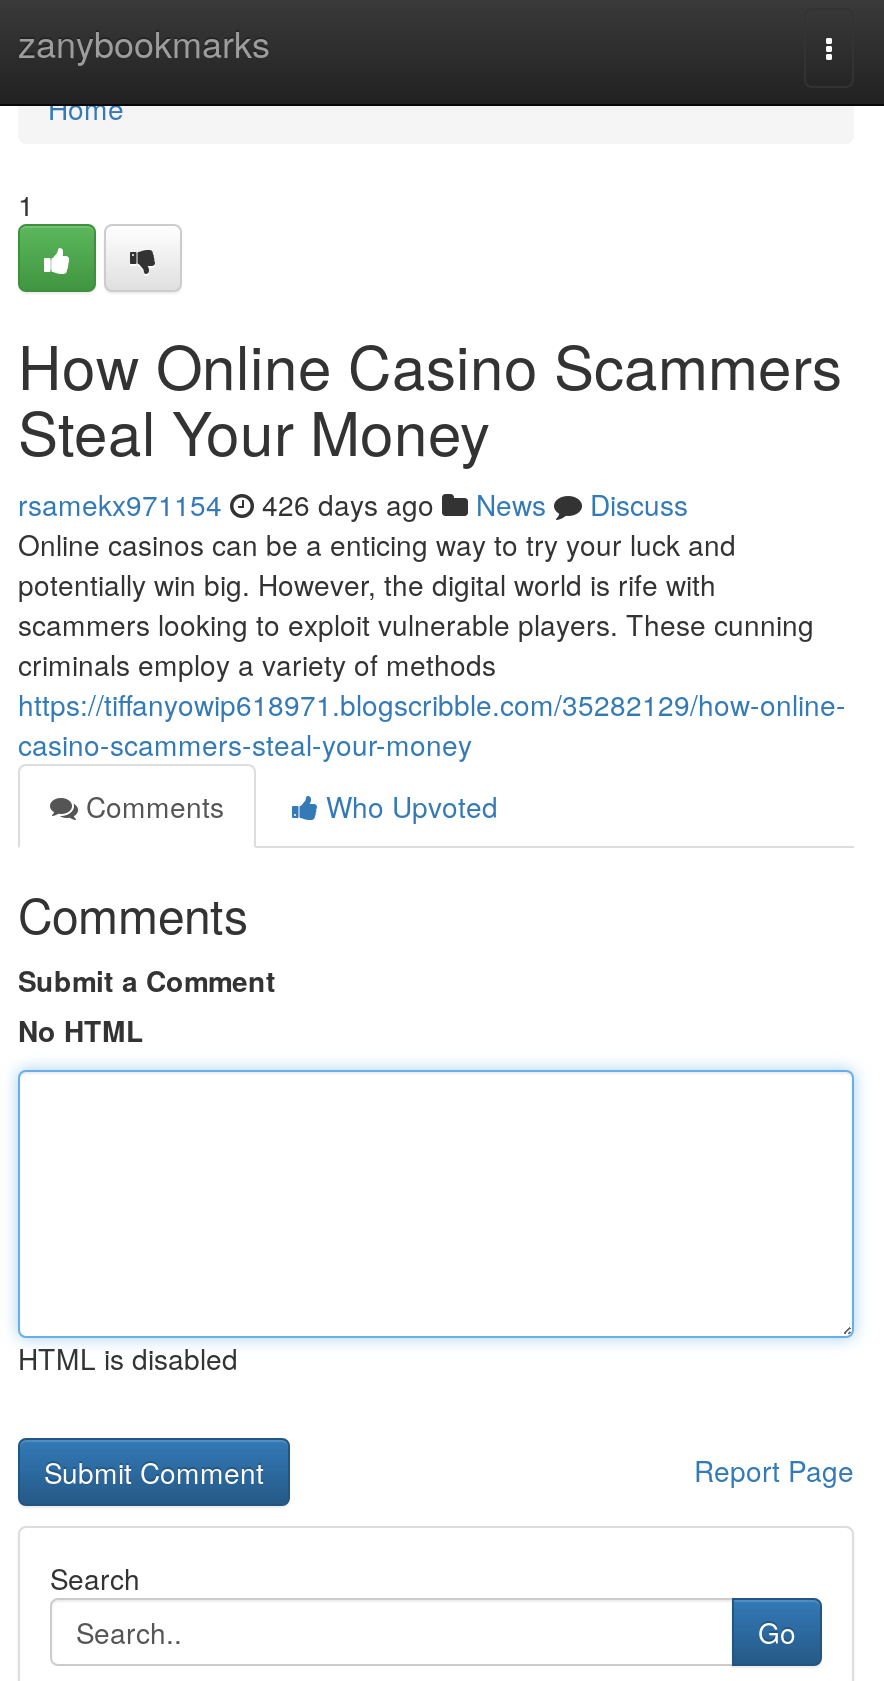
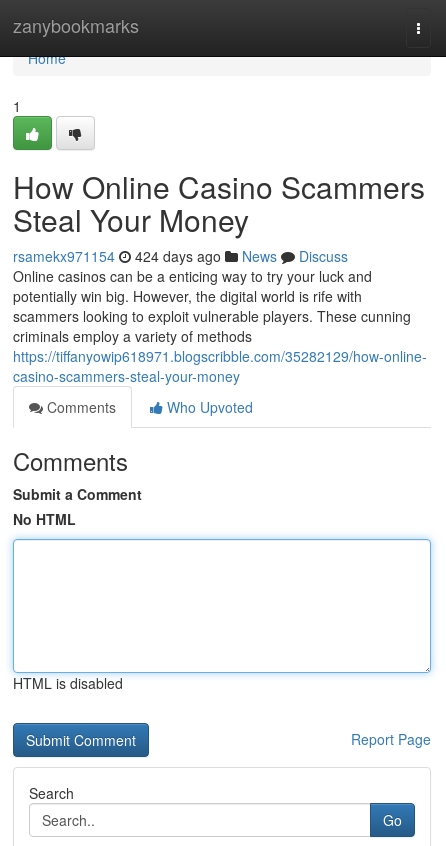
- rsamekx971154 426 days ago News Discuss
+ rsamekx971154 424 days ago News Discuss
